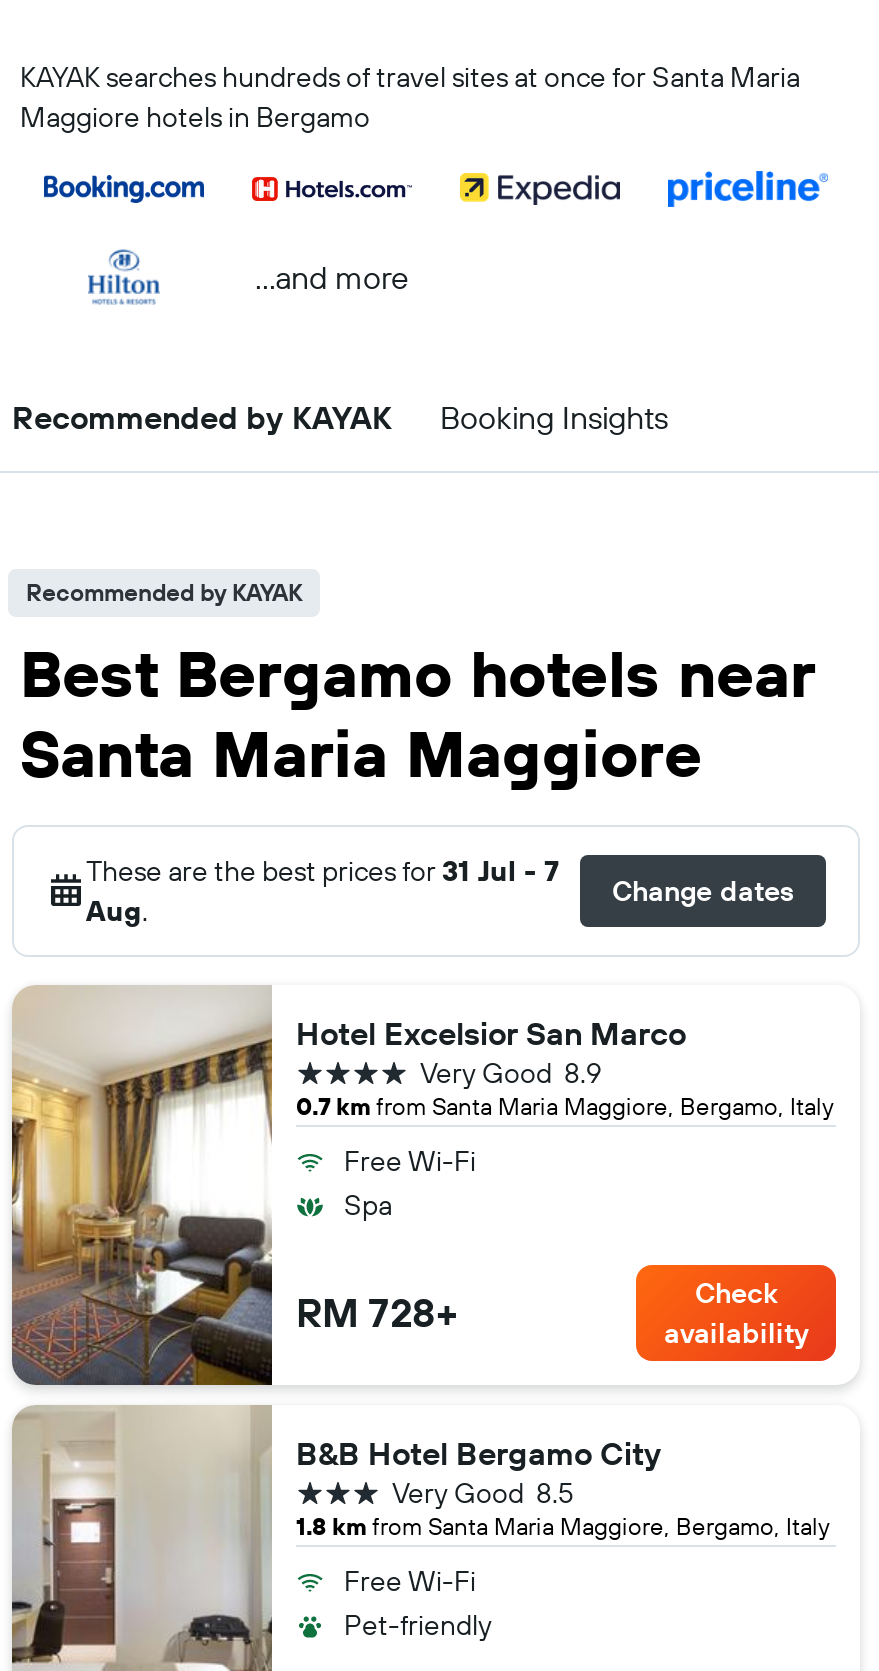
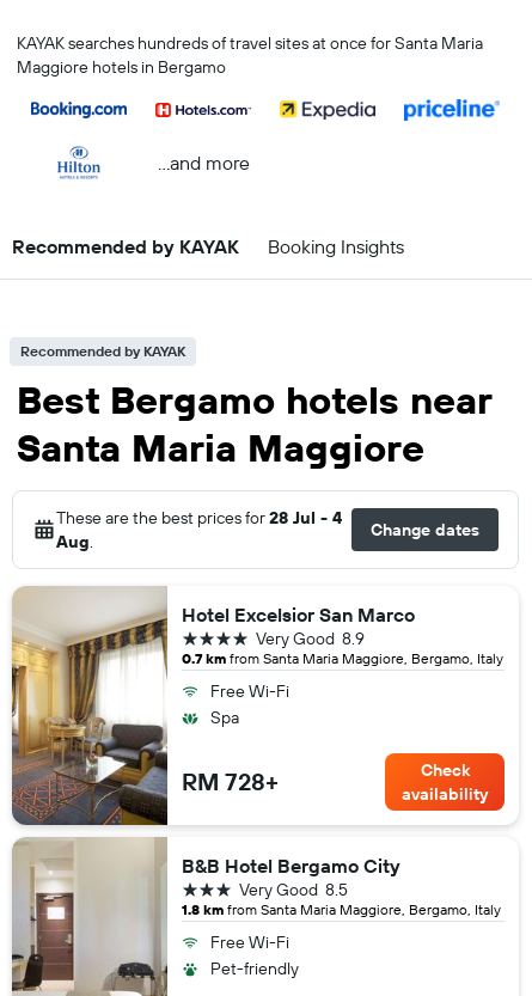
- These are the best prices for 31 Jul - 7
+ These are the best prices for 28 Jul - 4
